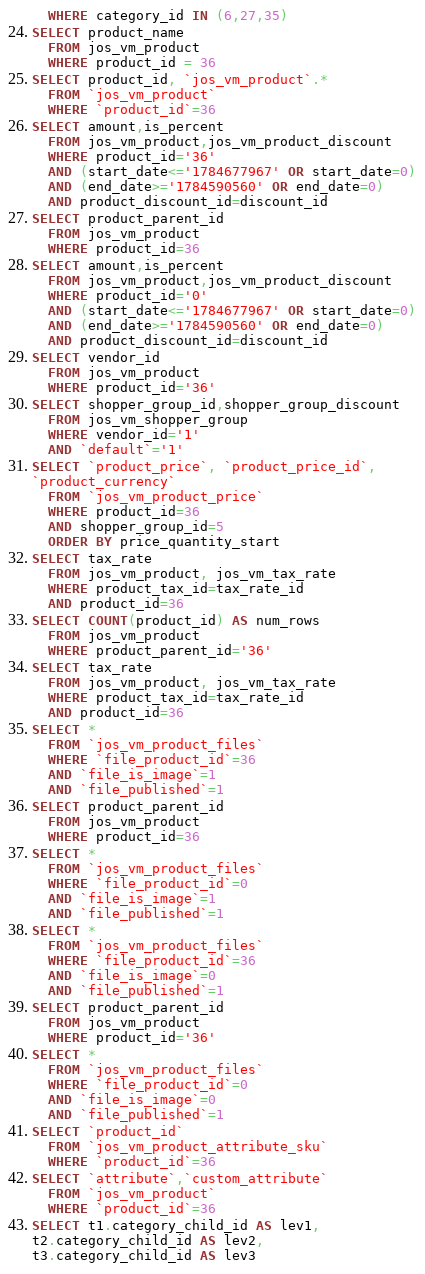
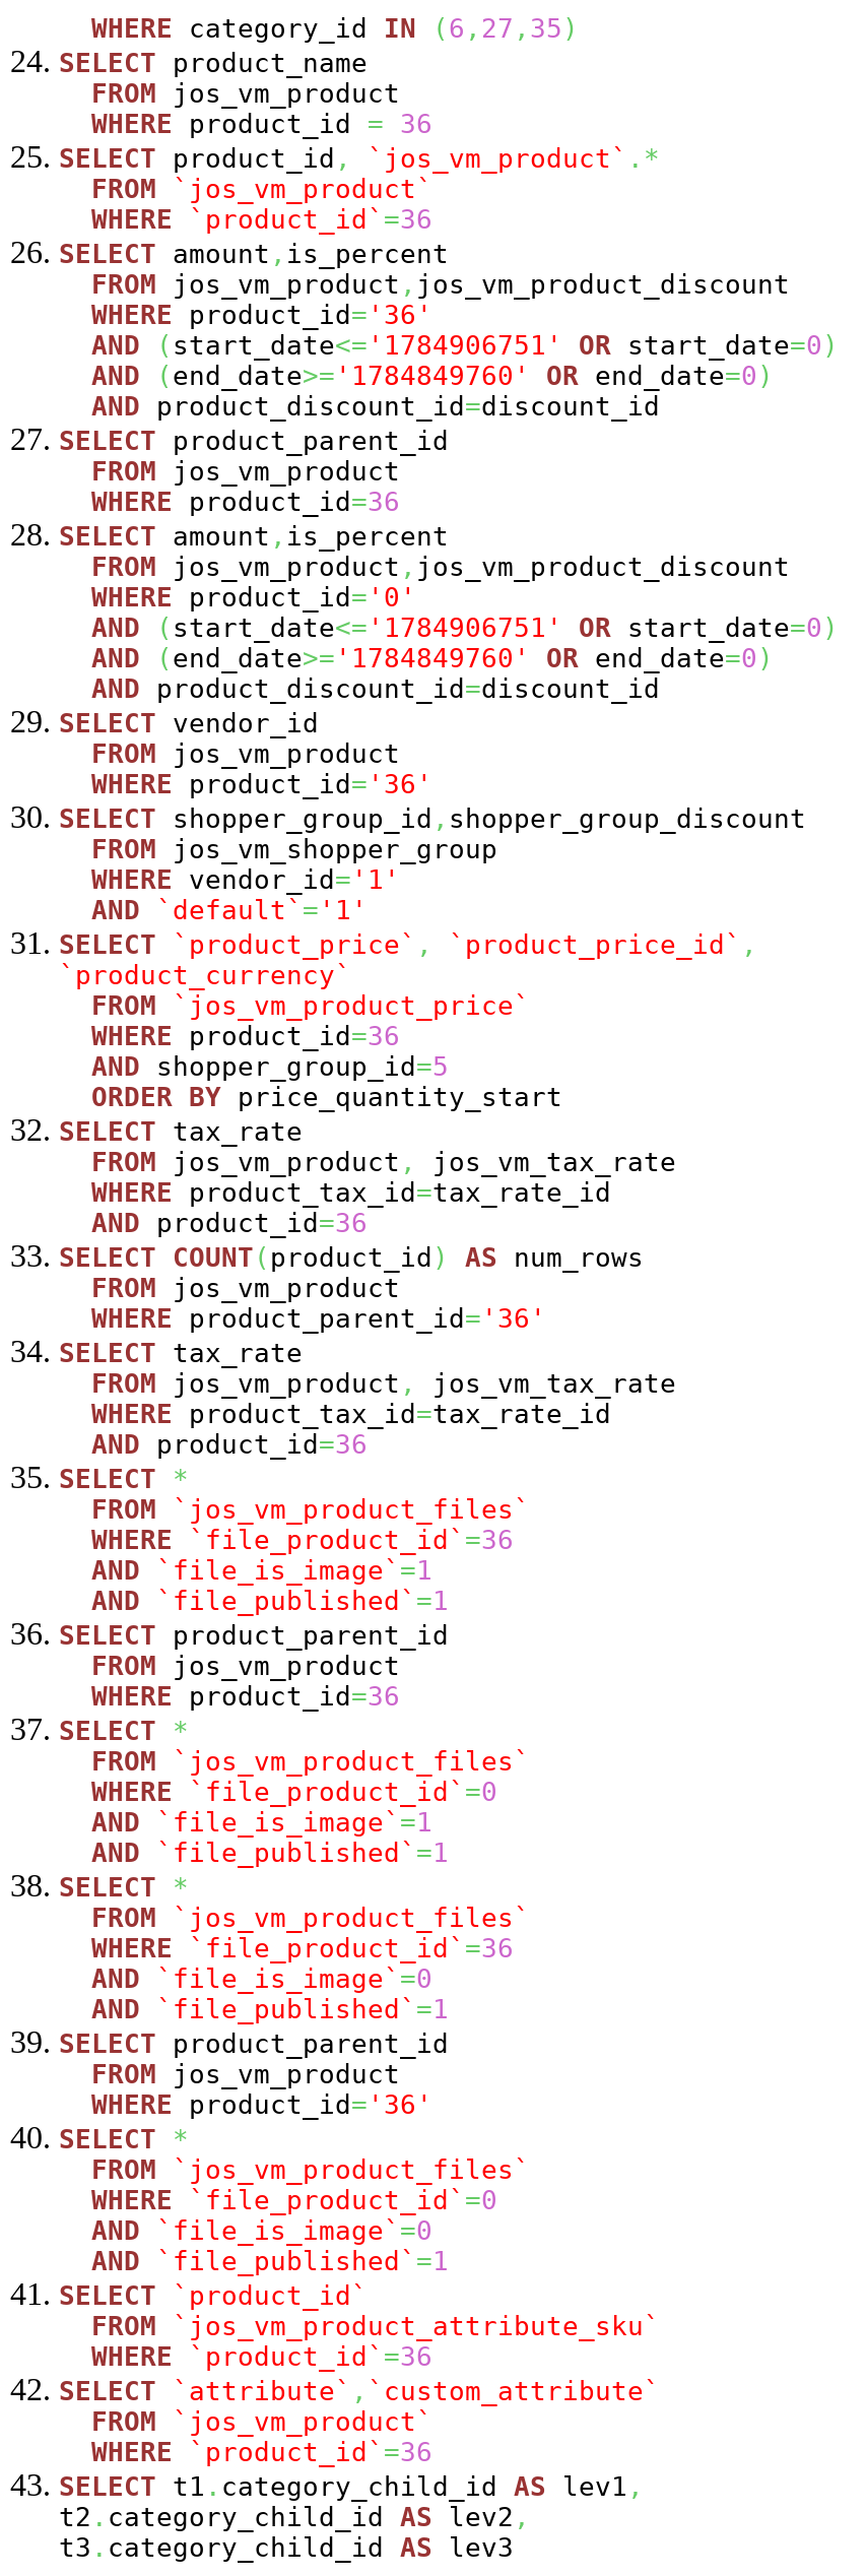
- AND (start_date<= '1784677967' OR start_date=0)
+ AND (start_date<= '1784906751' OR start_date=0)

- AND (end_date>= '1784590560' OR end_date=0)
+ AND (end_date>= '1784849760' OR end_date=0)

- AND (start_date<= '1784677967' OR start_date=0)
+ AND (start_date<= '1784906751' OR start_date=0)

- AND (end_date>= '1784590560' OR end_date=0)
+ AND (end_date>= '1784849760' OR end_date=0)
